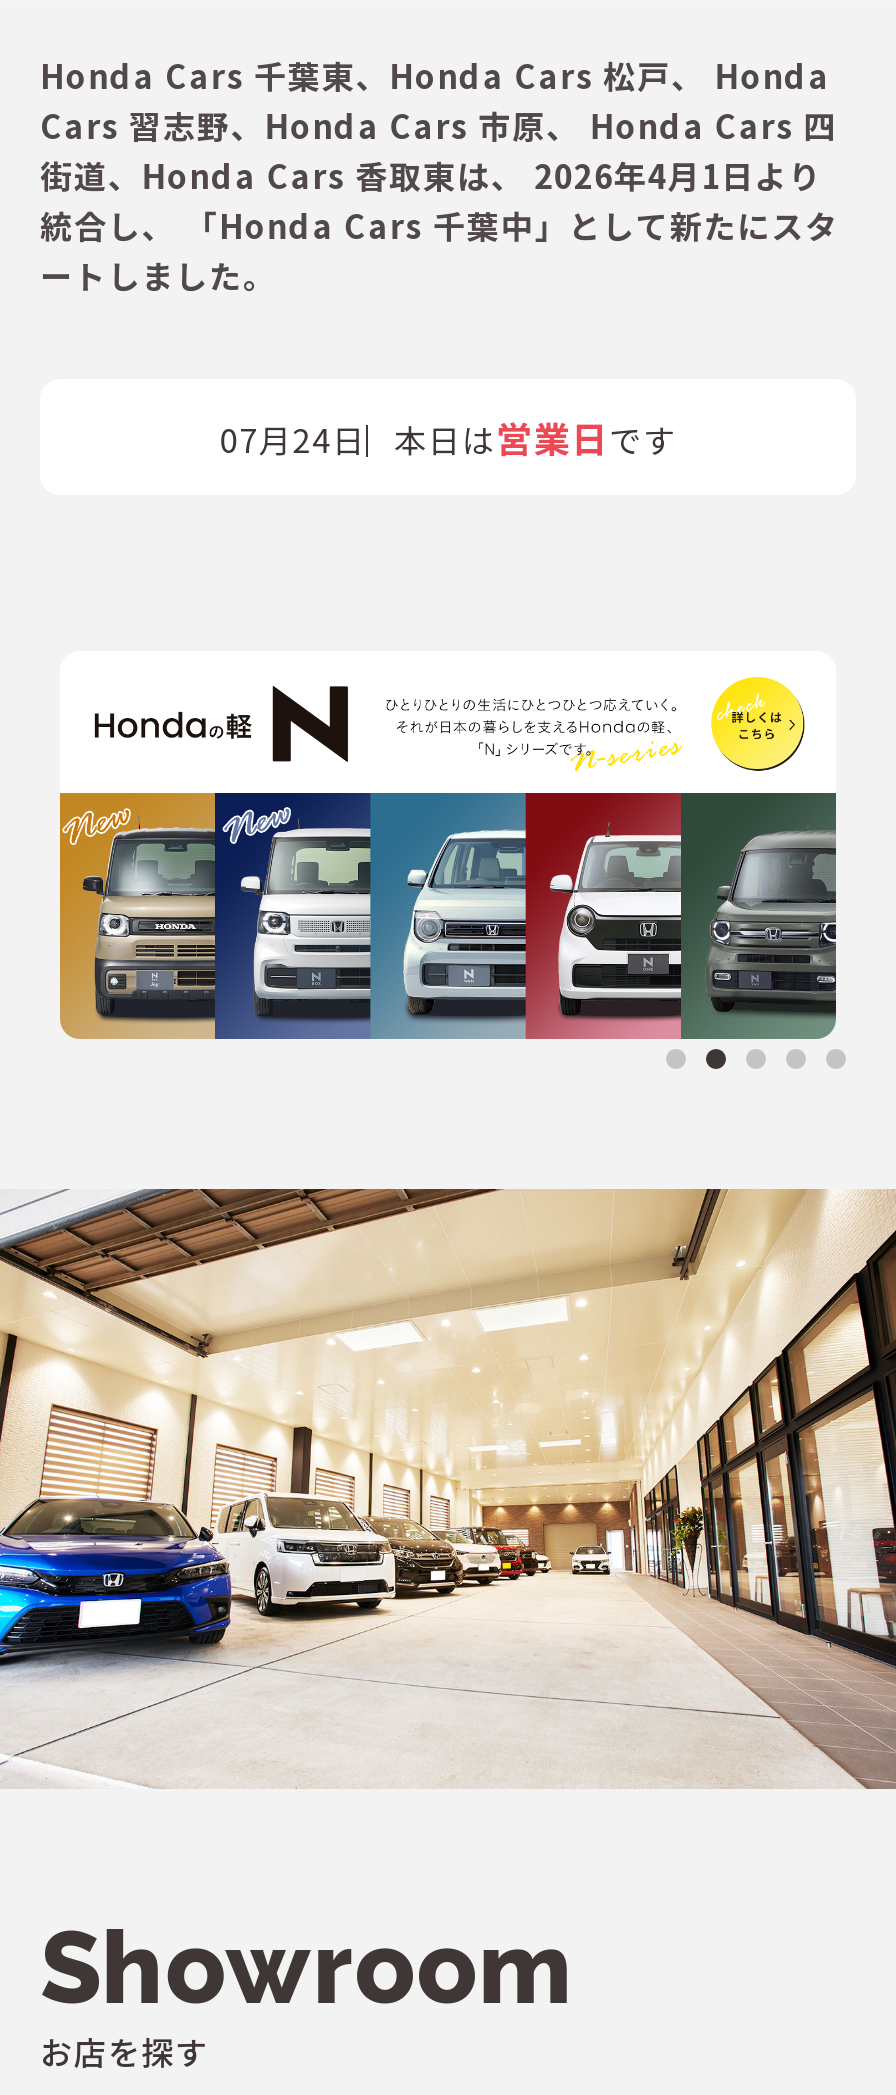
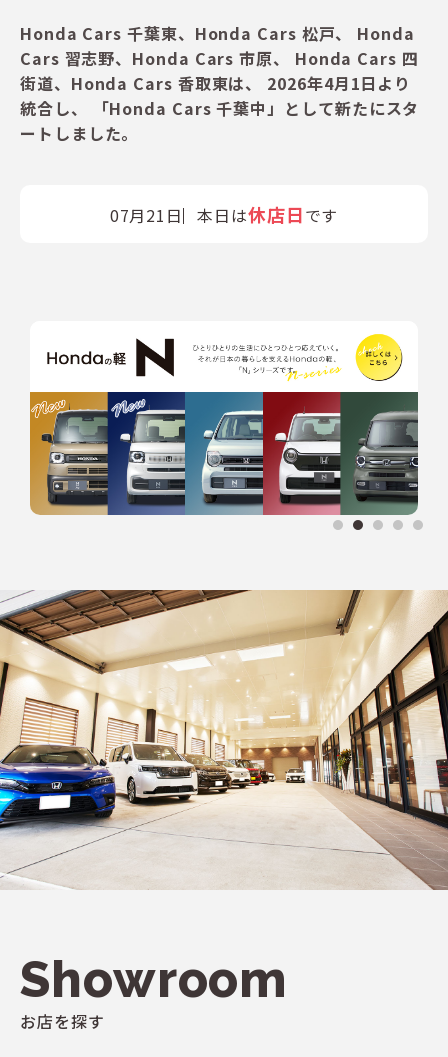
- 07月24日 本日は営業日です
+ 07月21日 本日は休店日です
